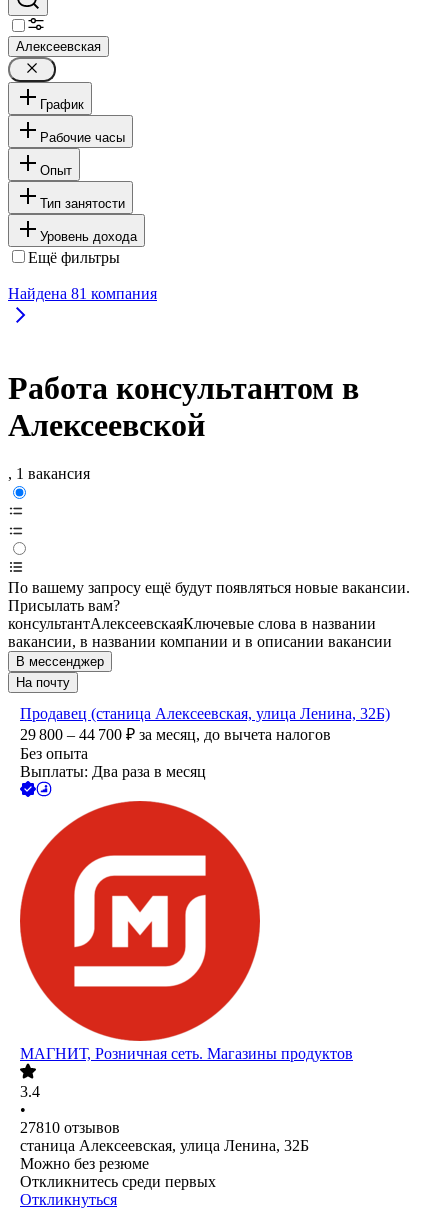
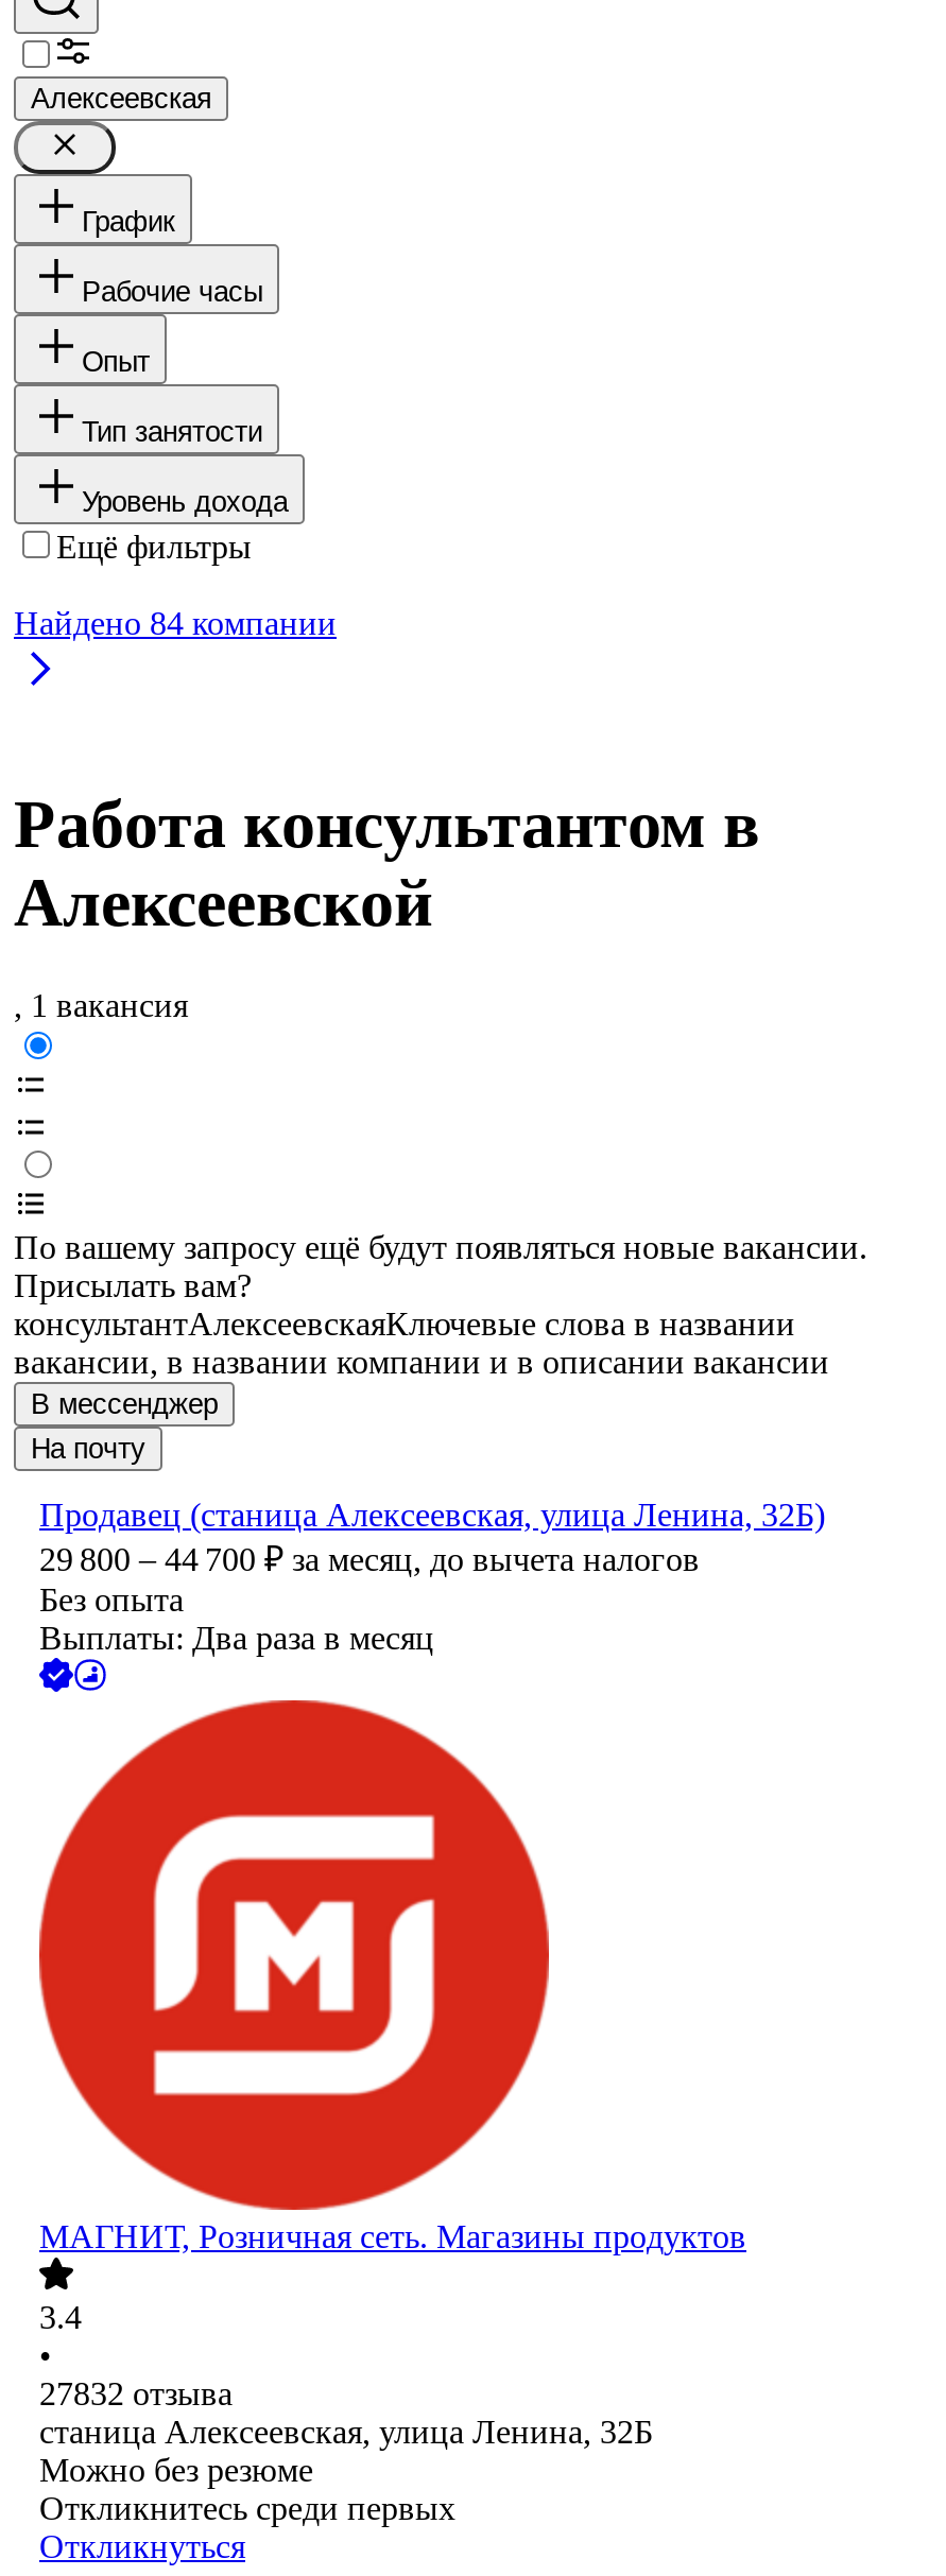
- Найдена 81 компания
+ Найдено 84 компании

- 27810 отзывов
+ 27832 отзыва
